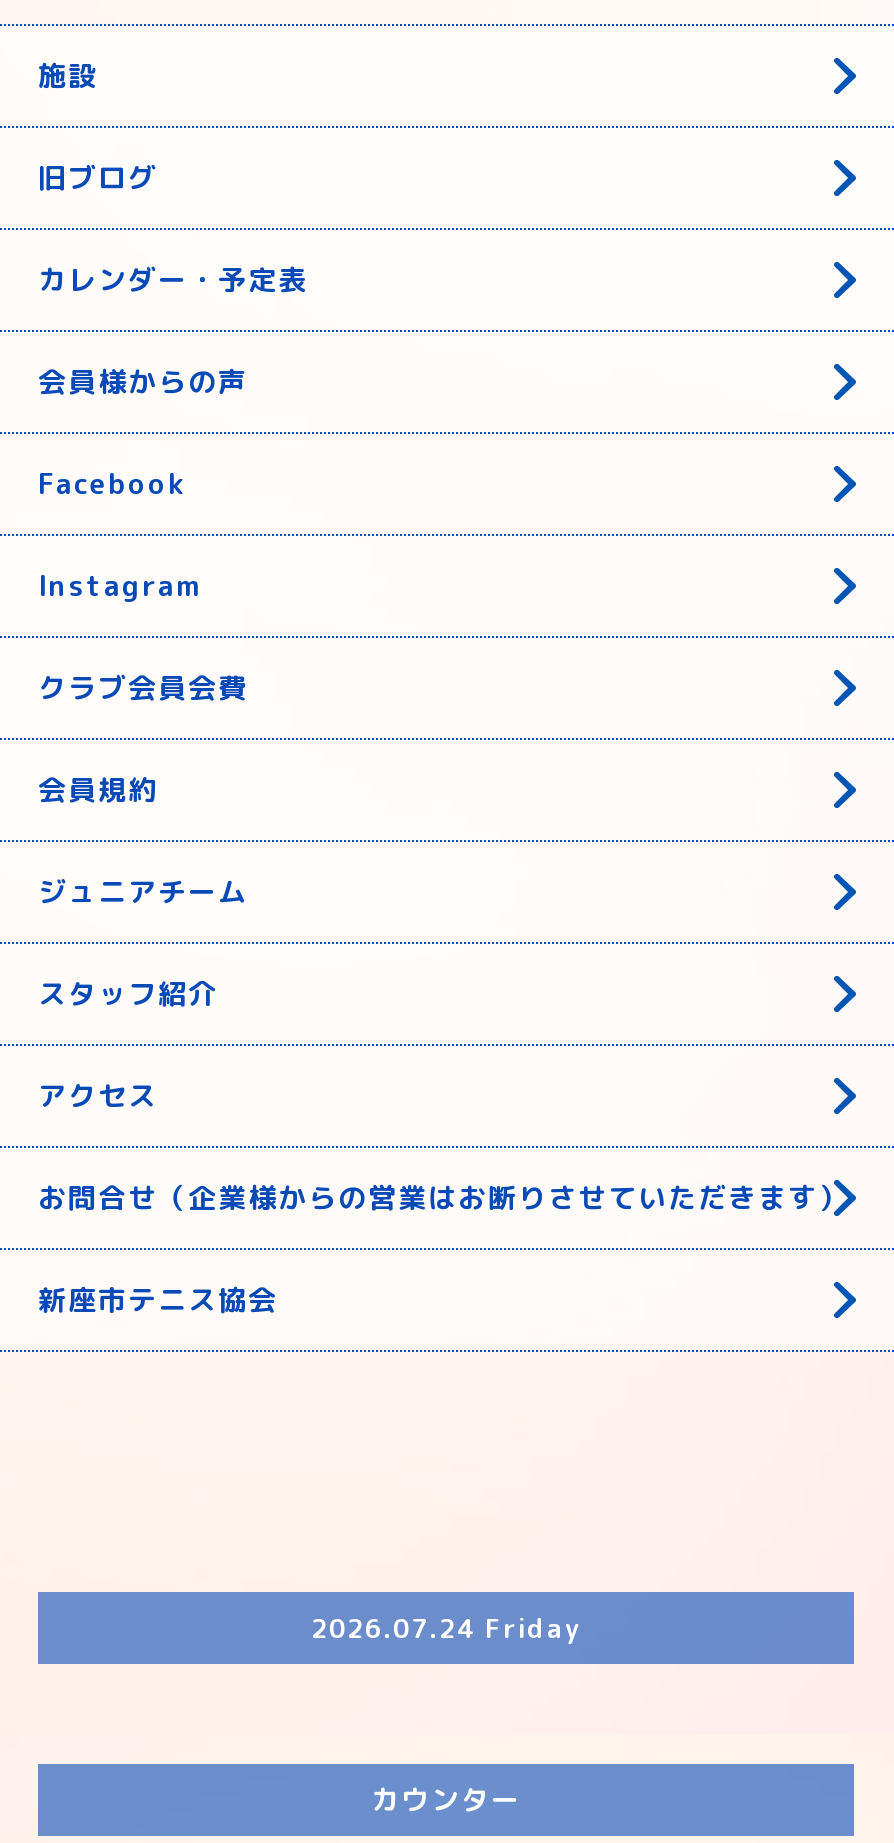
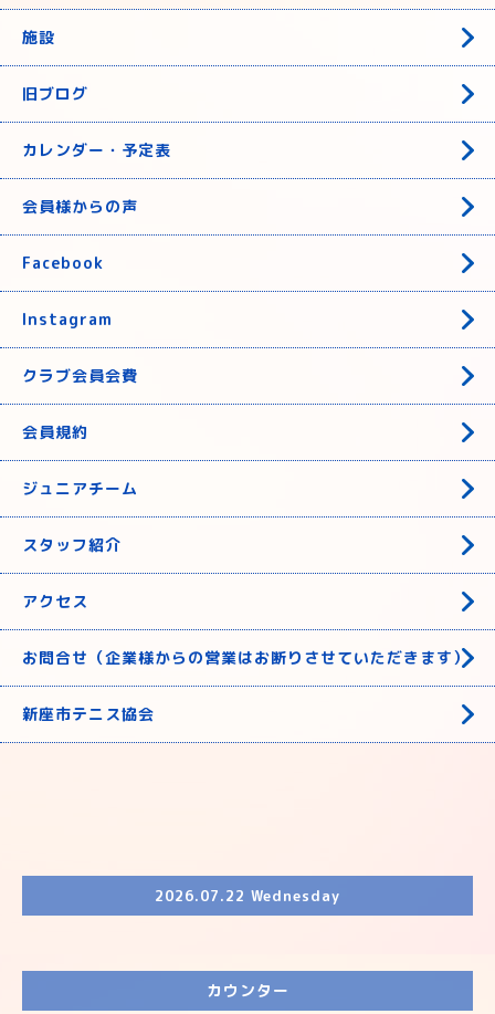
- 2026.07.24 Friday
+ 2026.07.22 Wednesday
